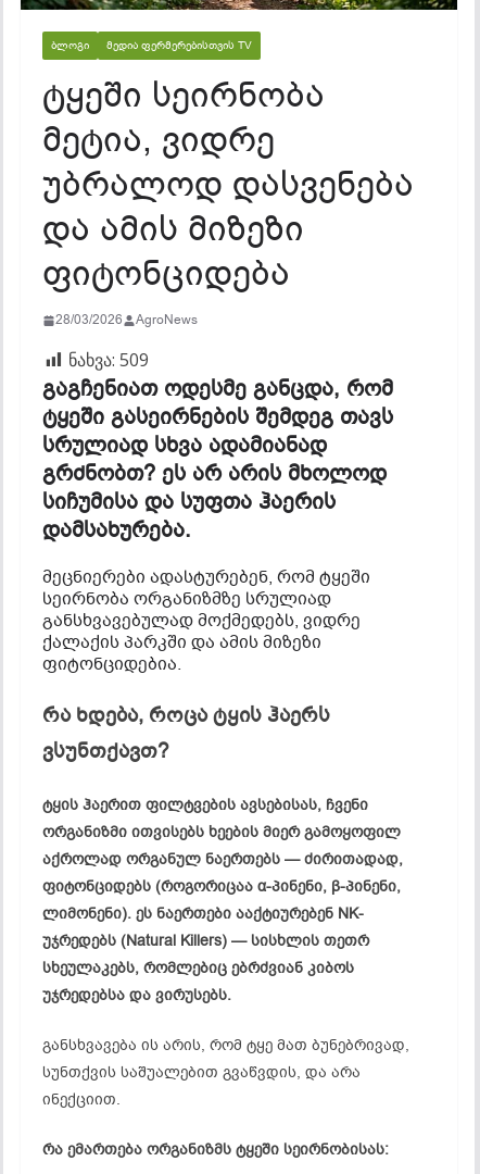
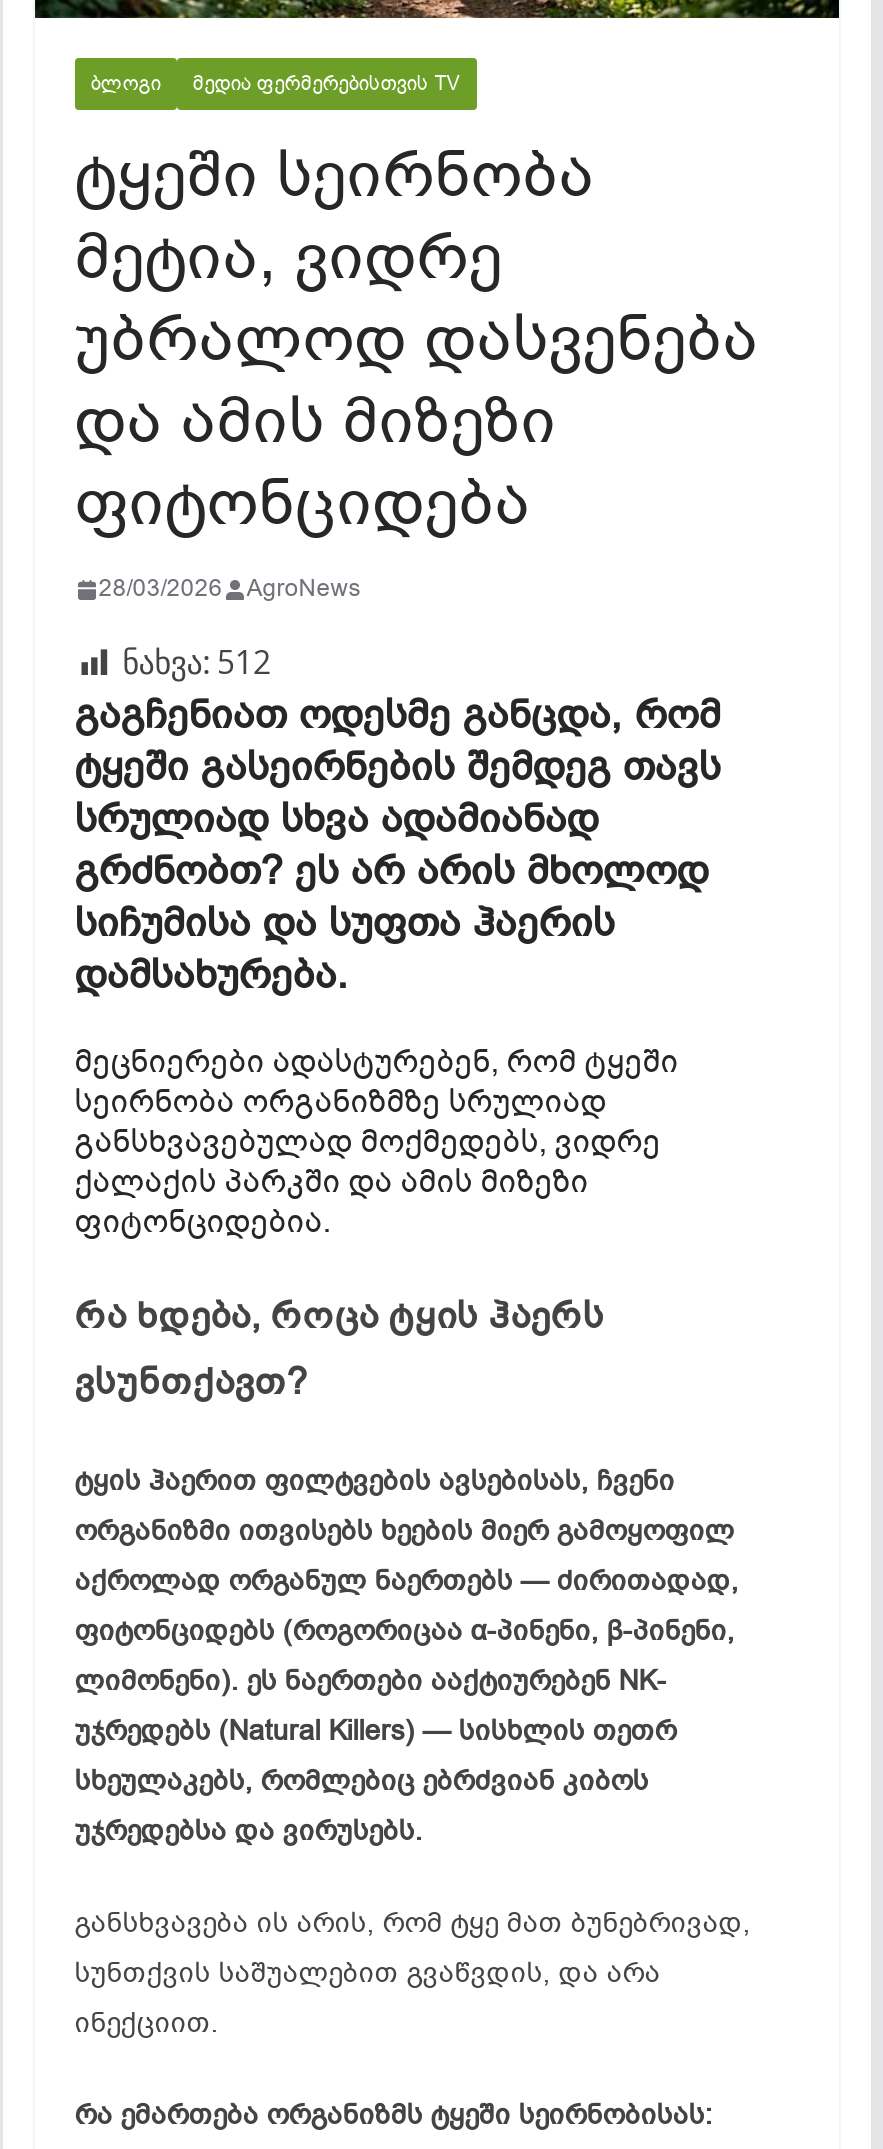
- ნახვა: 509
+ ნახვა: 512
